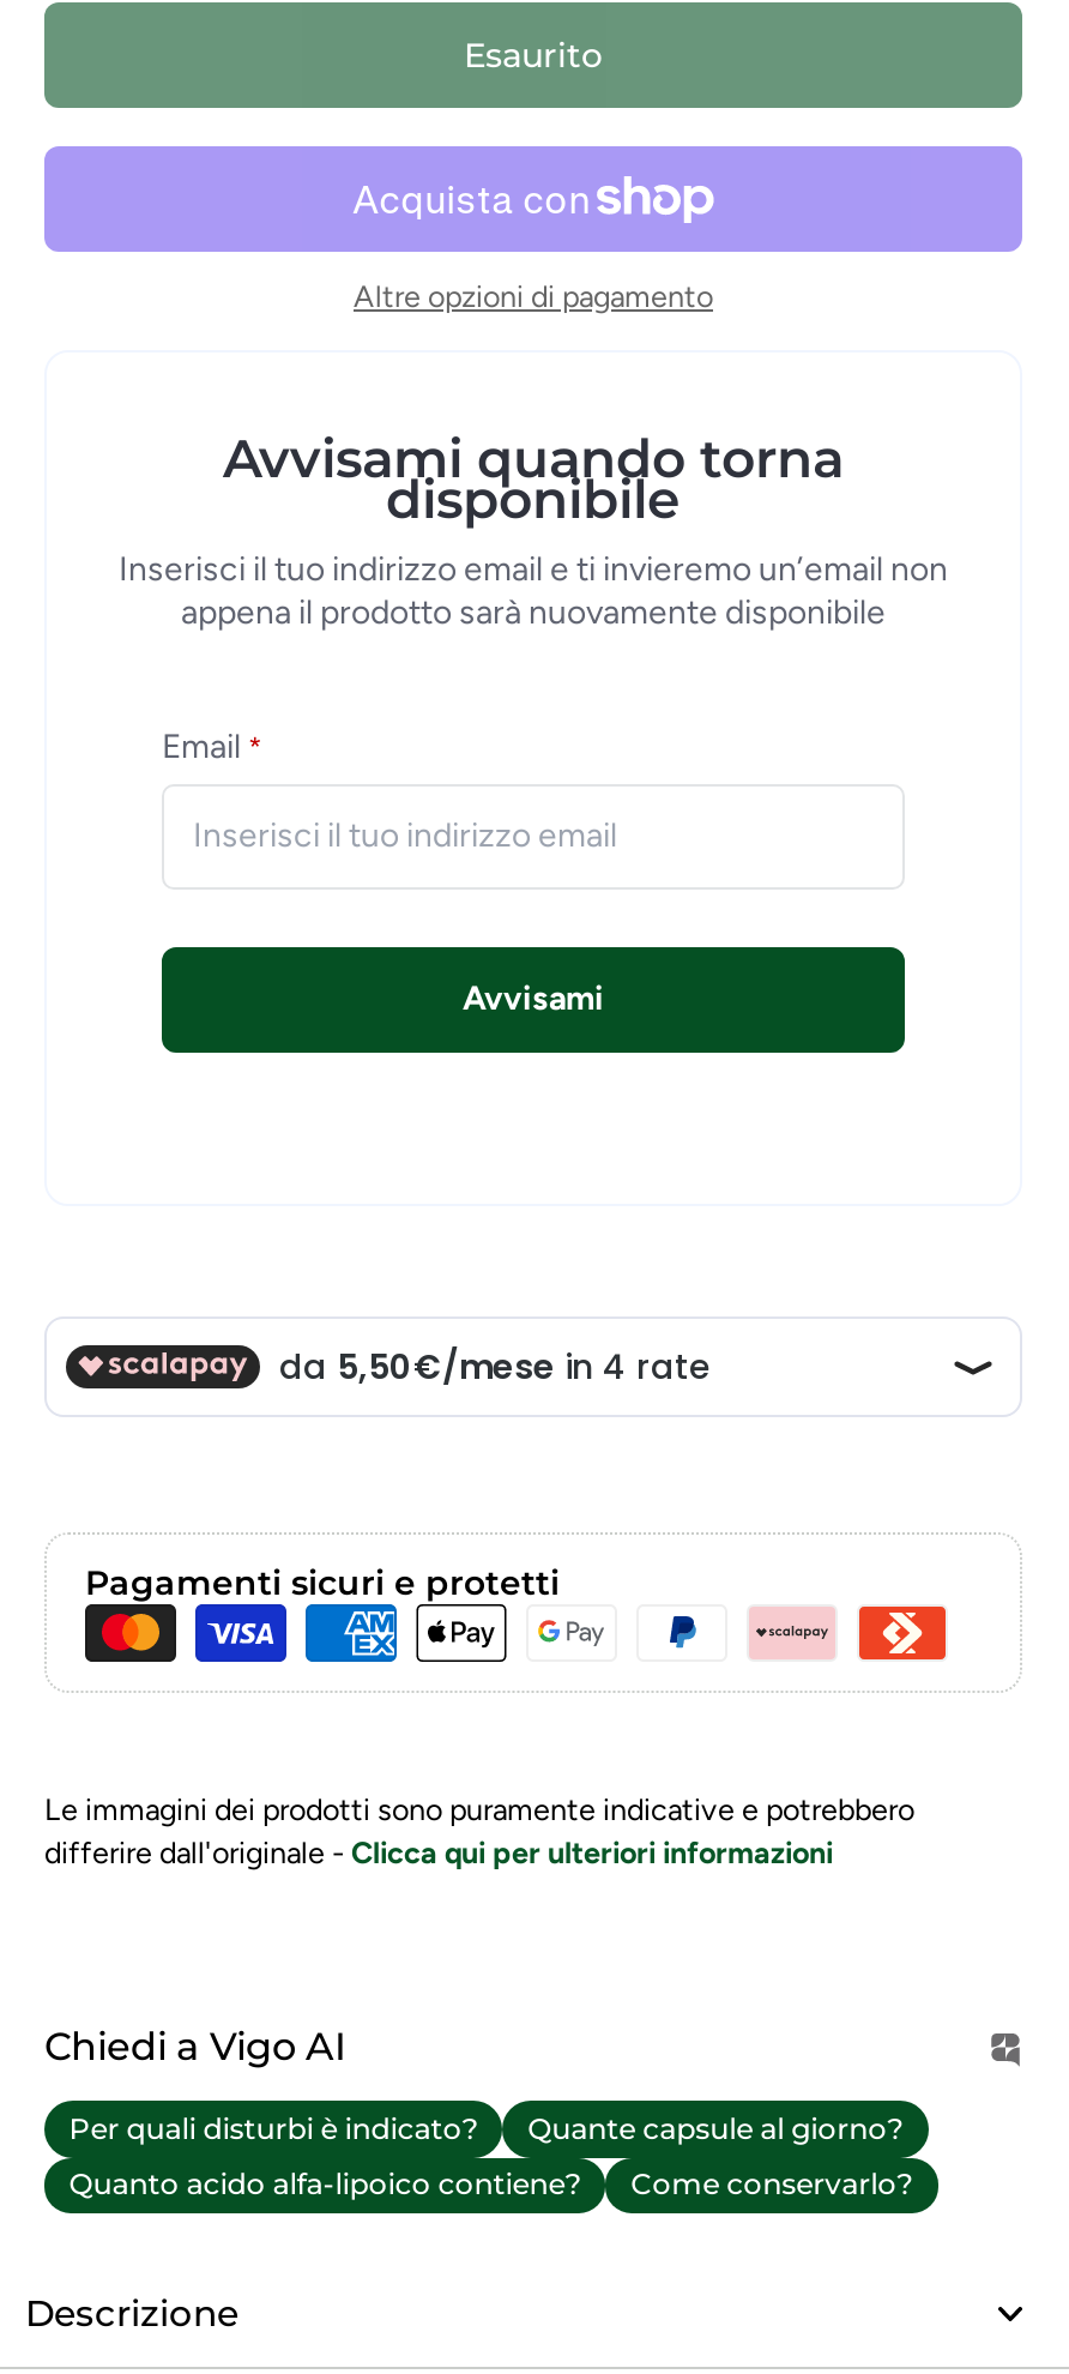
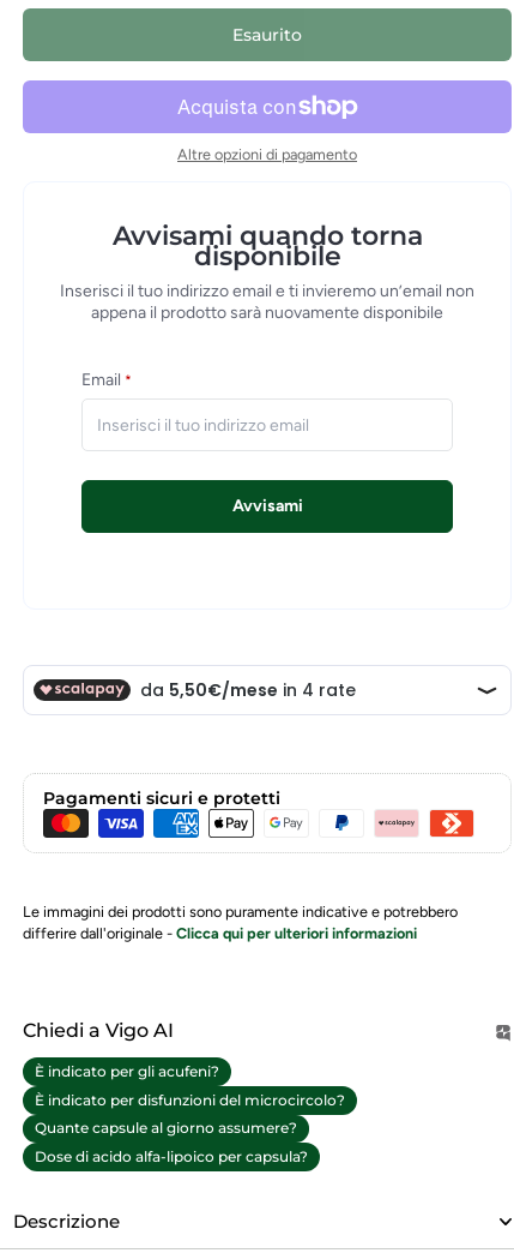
- Per quali disturbi è indicato?
- Quante capsule al giorno?
- Quanto acido alfa-lipoico contiene?
- Come conservarlo?
+ È indicato per gli acufeni?
+ È indicato per disfunzioni del microcircolo?
+ Quante capsule al giorno assumere?
+ Dose di acido alfa‑lipoico per capsula?
